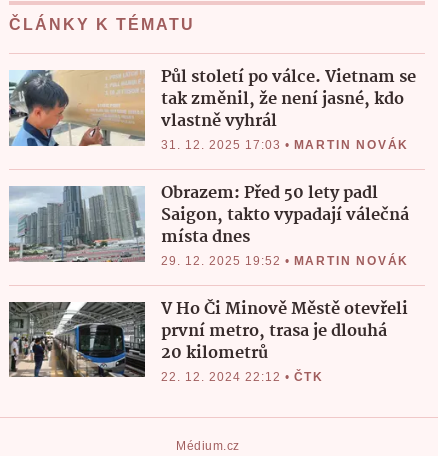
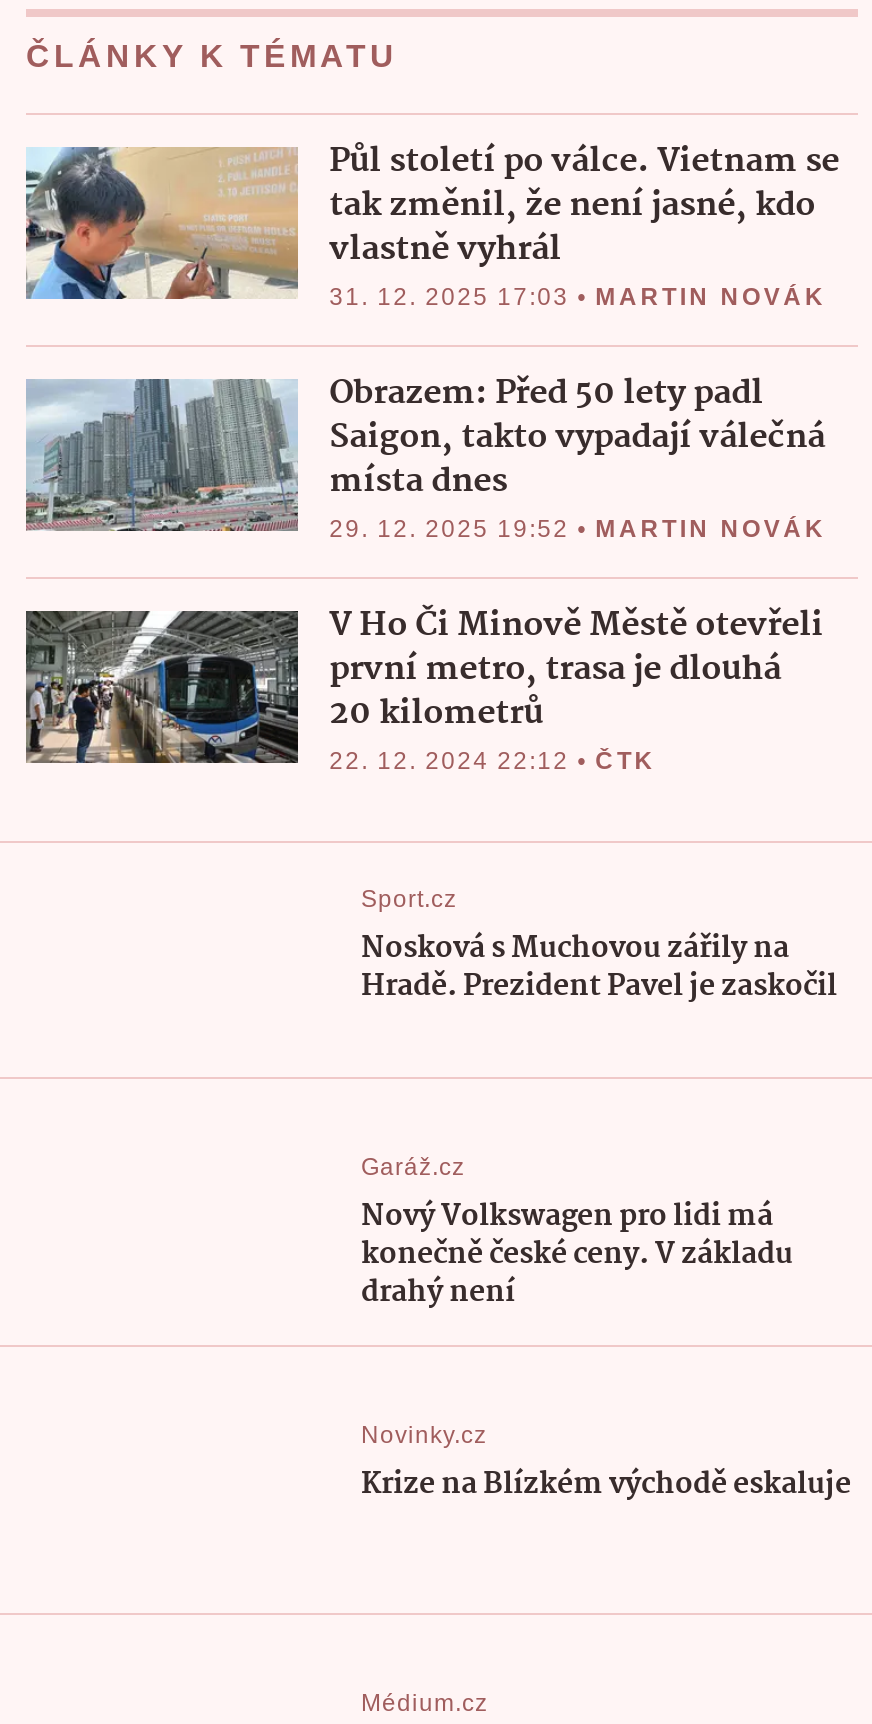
+ Sport.cz
+ Nosková s Muchovou zářily na
+ Hradě. Prezident Pavel je zaskočil

+ Garáž.cz
+ Nový Volkswagen pro lidi má
+ konečně české ceny. V základu
+ drahý není
+ Novinky.cz
+ Krize na Blízkém východě eskaluje
